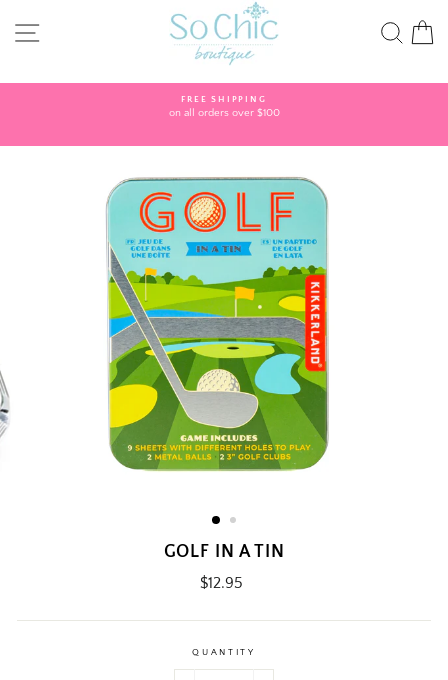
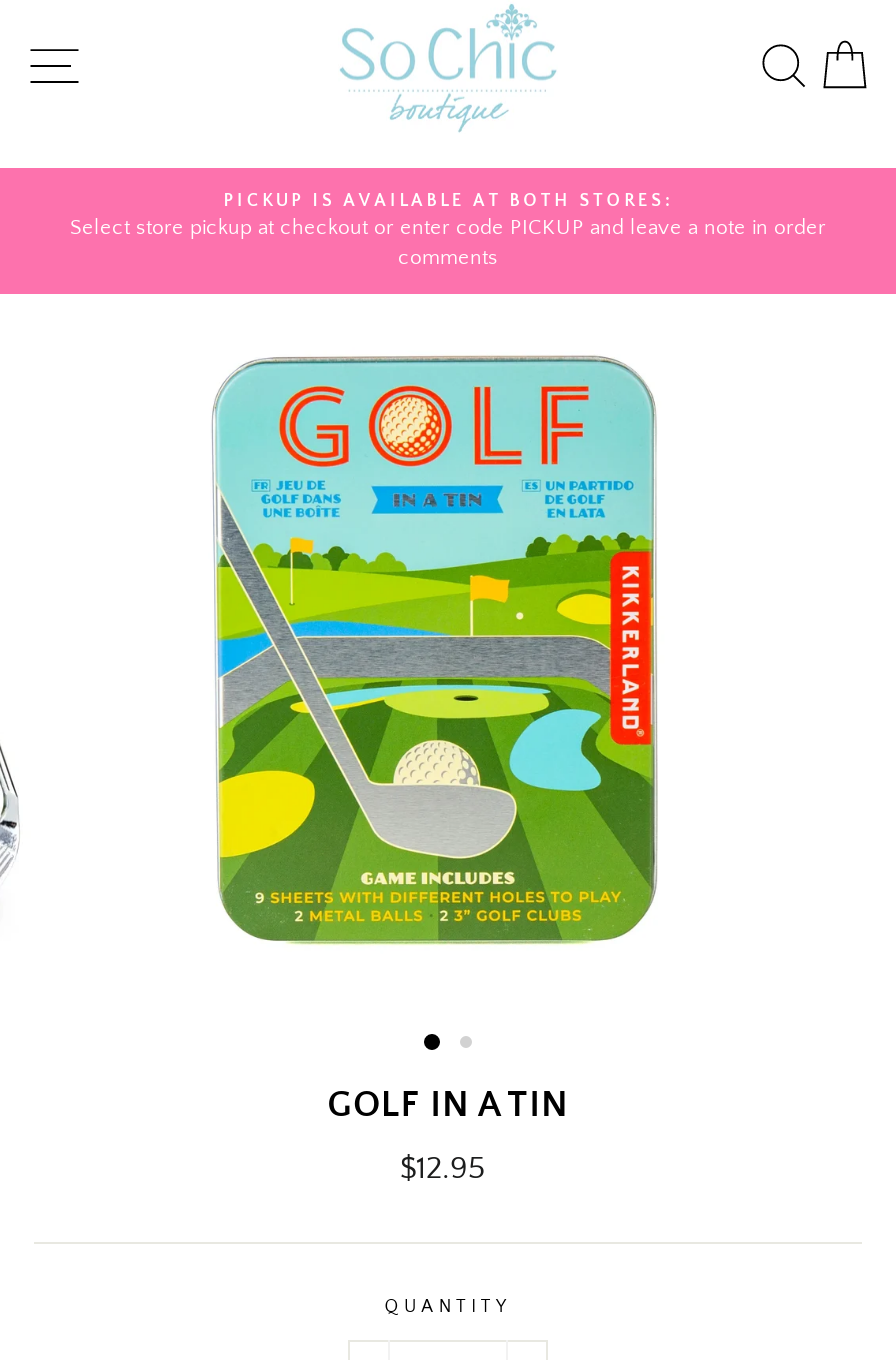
- FREE SHIPPING
- on all orders over $100
+ PICKUP IS AVAILABLE AT BOTH STORES:
+ Select store pickup at checkout or enter code PICKUP and leave a note in order
+ comments
